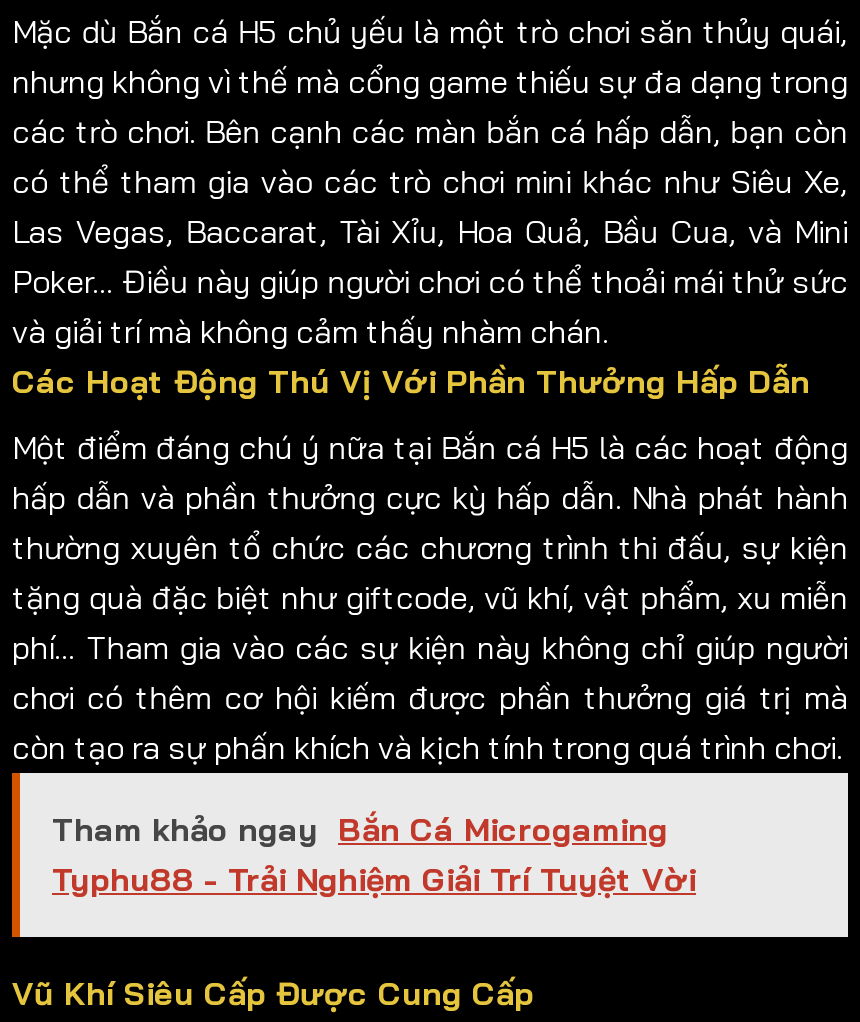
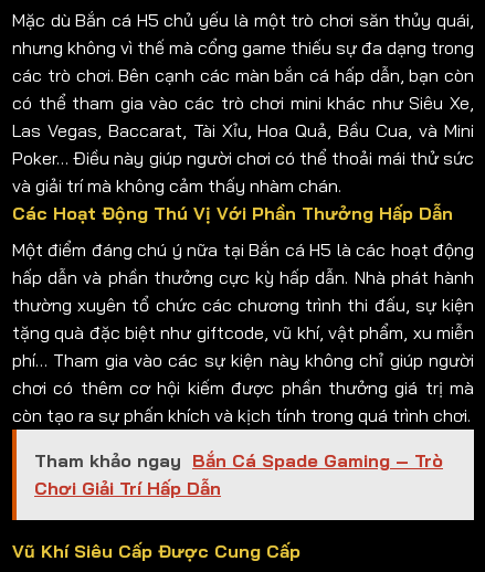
- Tham khảo ngay Bắn Cá Microgaming
- Typhu88 - Trải Nghiệm Giải Trí Tuyệt Vời
+ Tham khảo ngay Bắn Cá Spade Gaming – Trò
+ Chơi Giải Trí Hấp Dẫn
